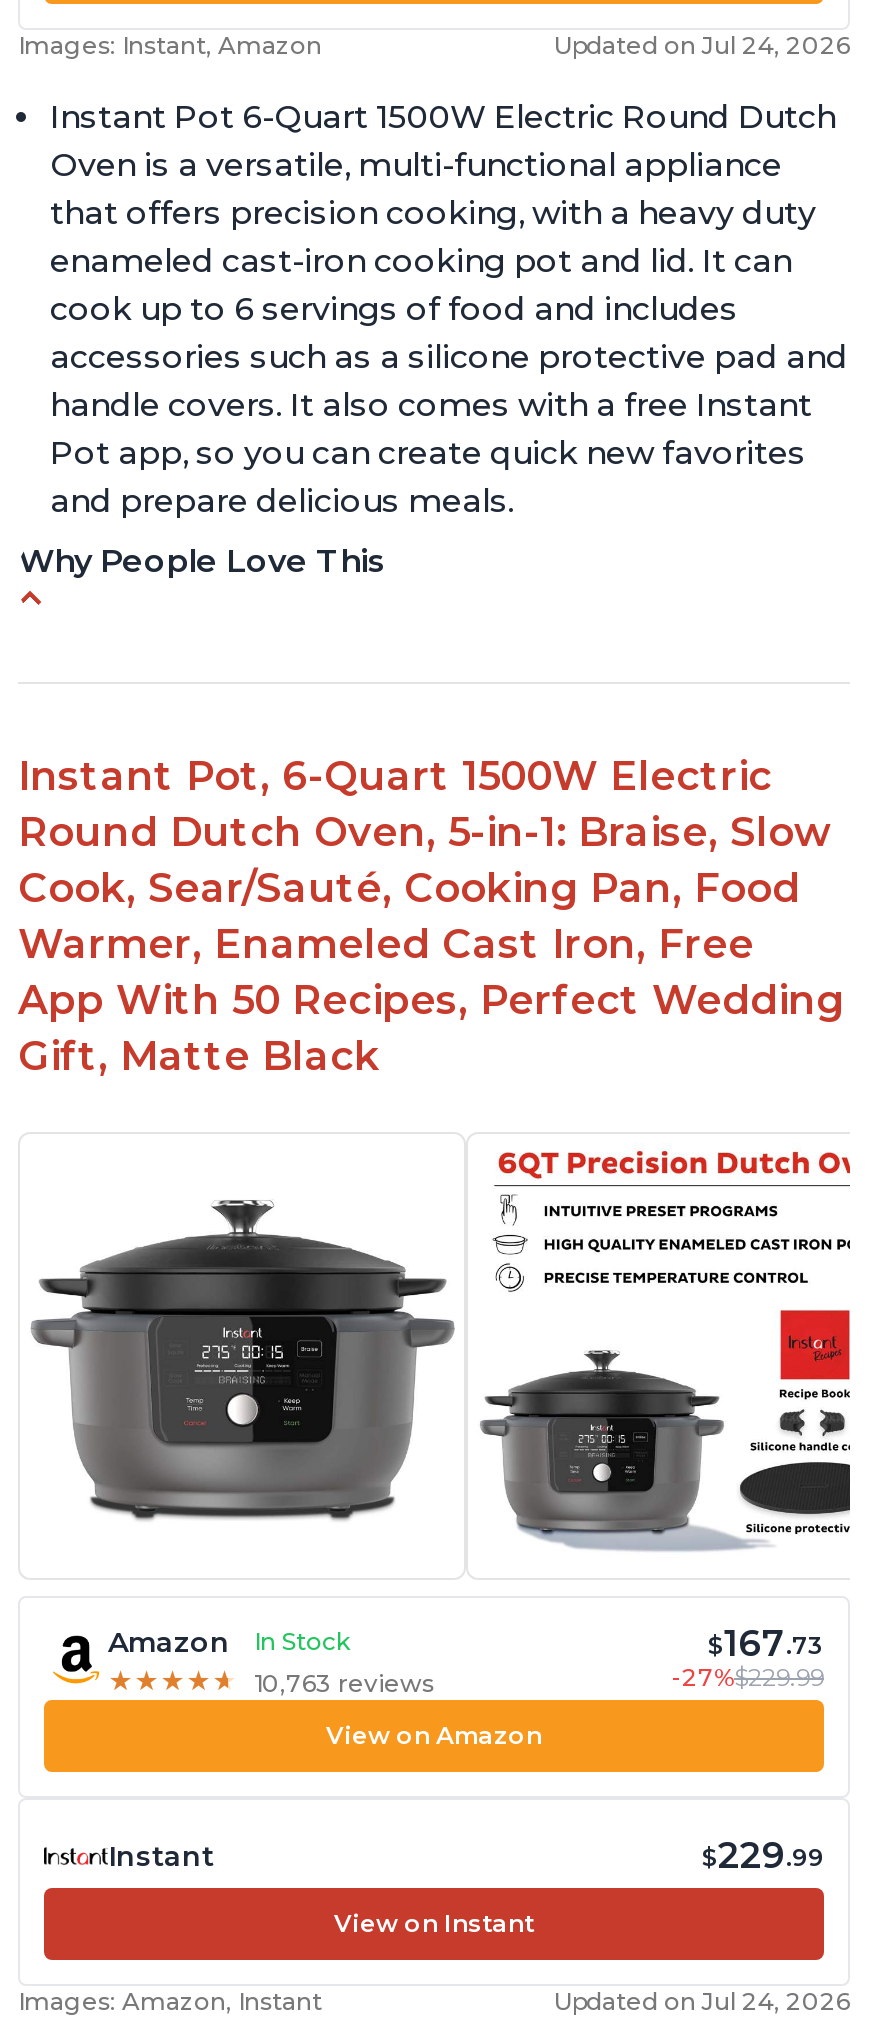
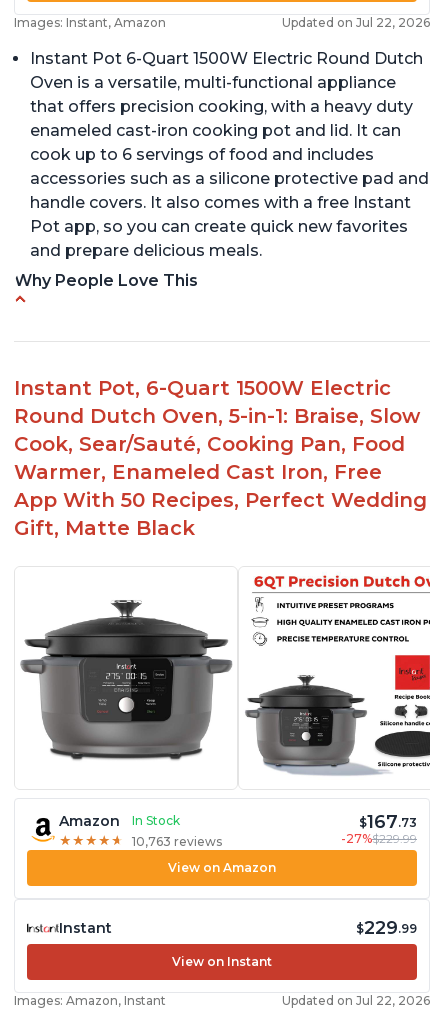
- Updated on Jul 24, 2026
+ Updated on Jul 22, 2026

- Updated on Jul 24, 2026
+ Updated on Jul 22, 2026
